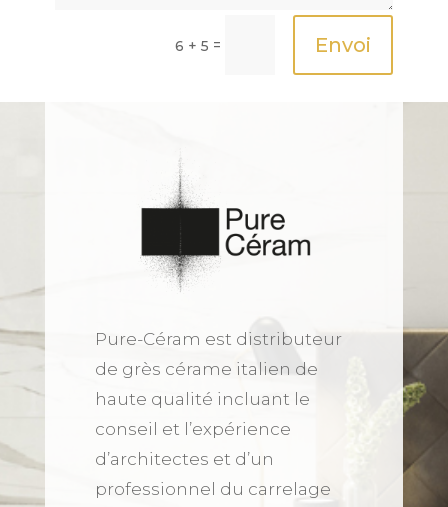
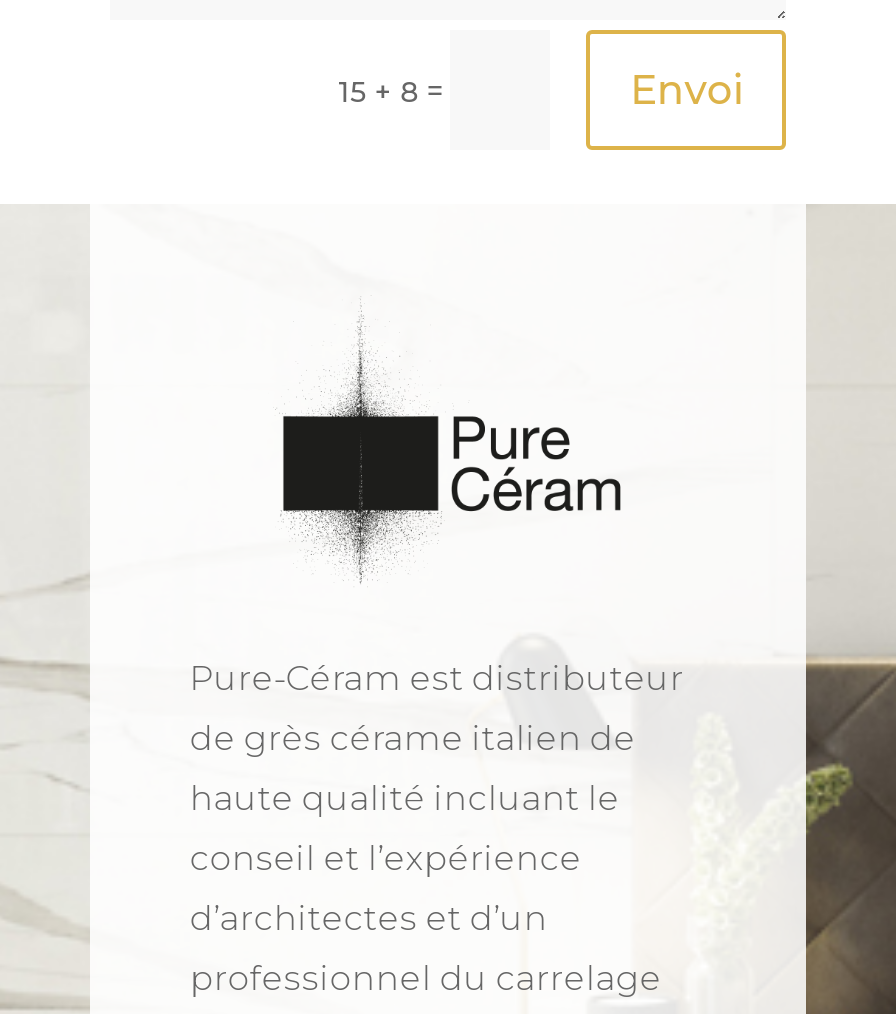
- 6 + 5 =
+ 15 + 8 =
